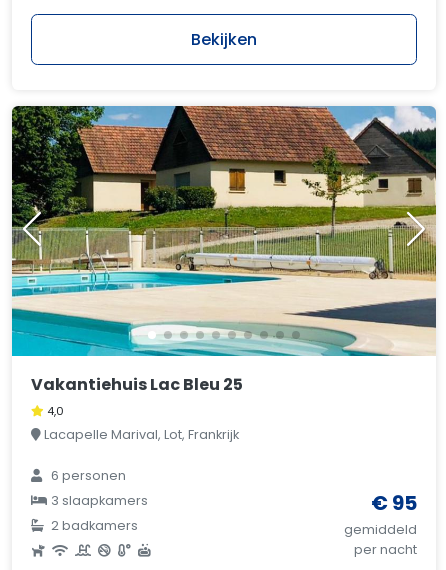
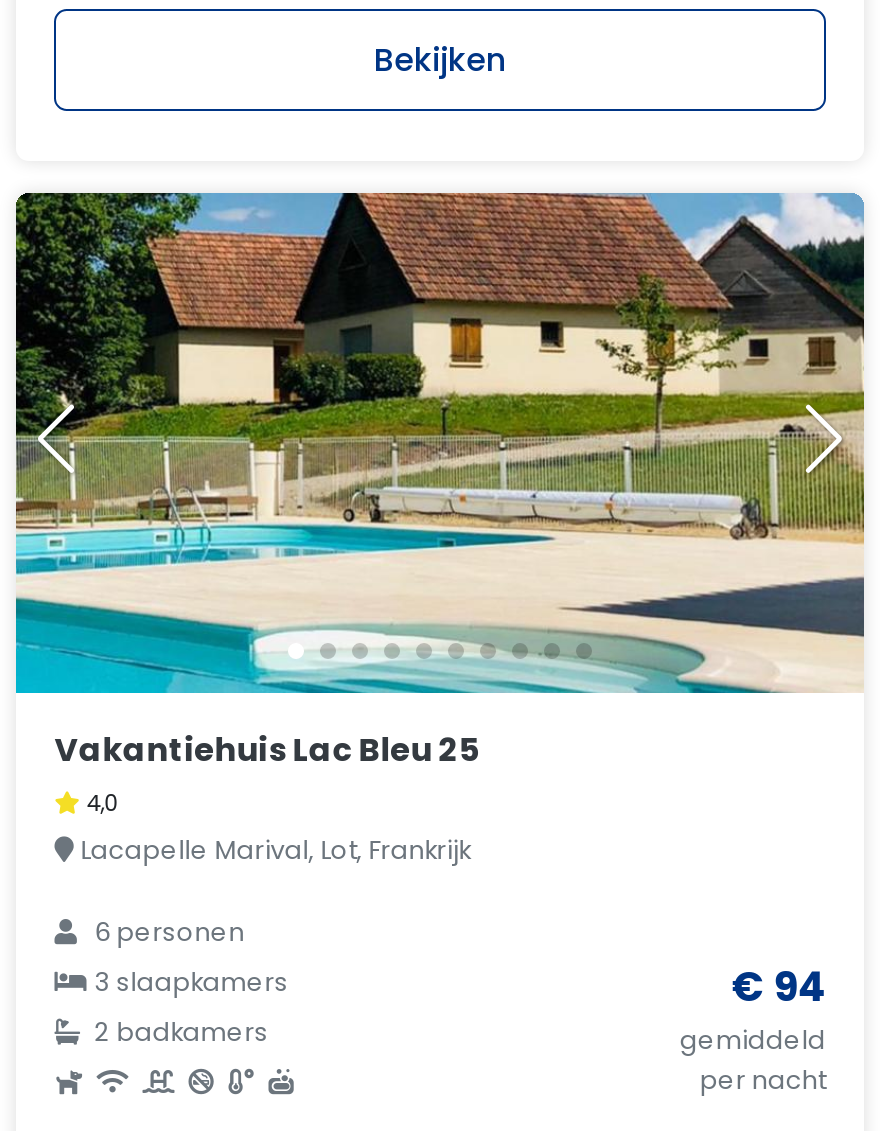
- € 95
+ € 94
